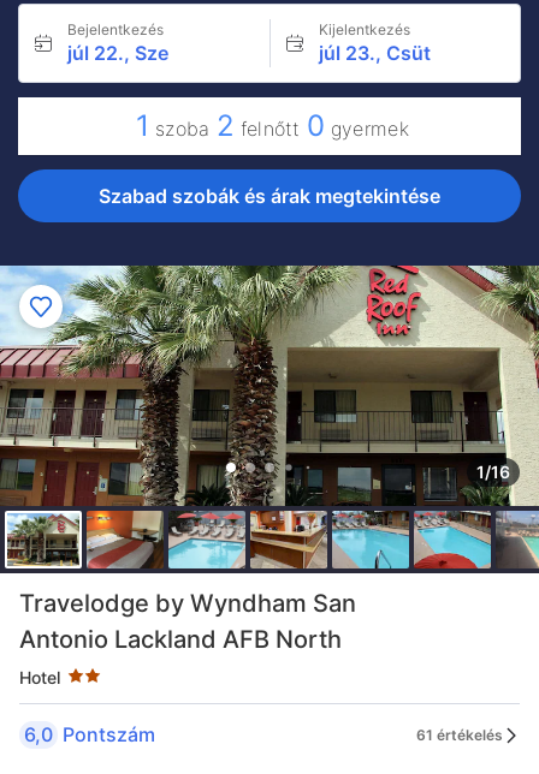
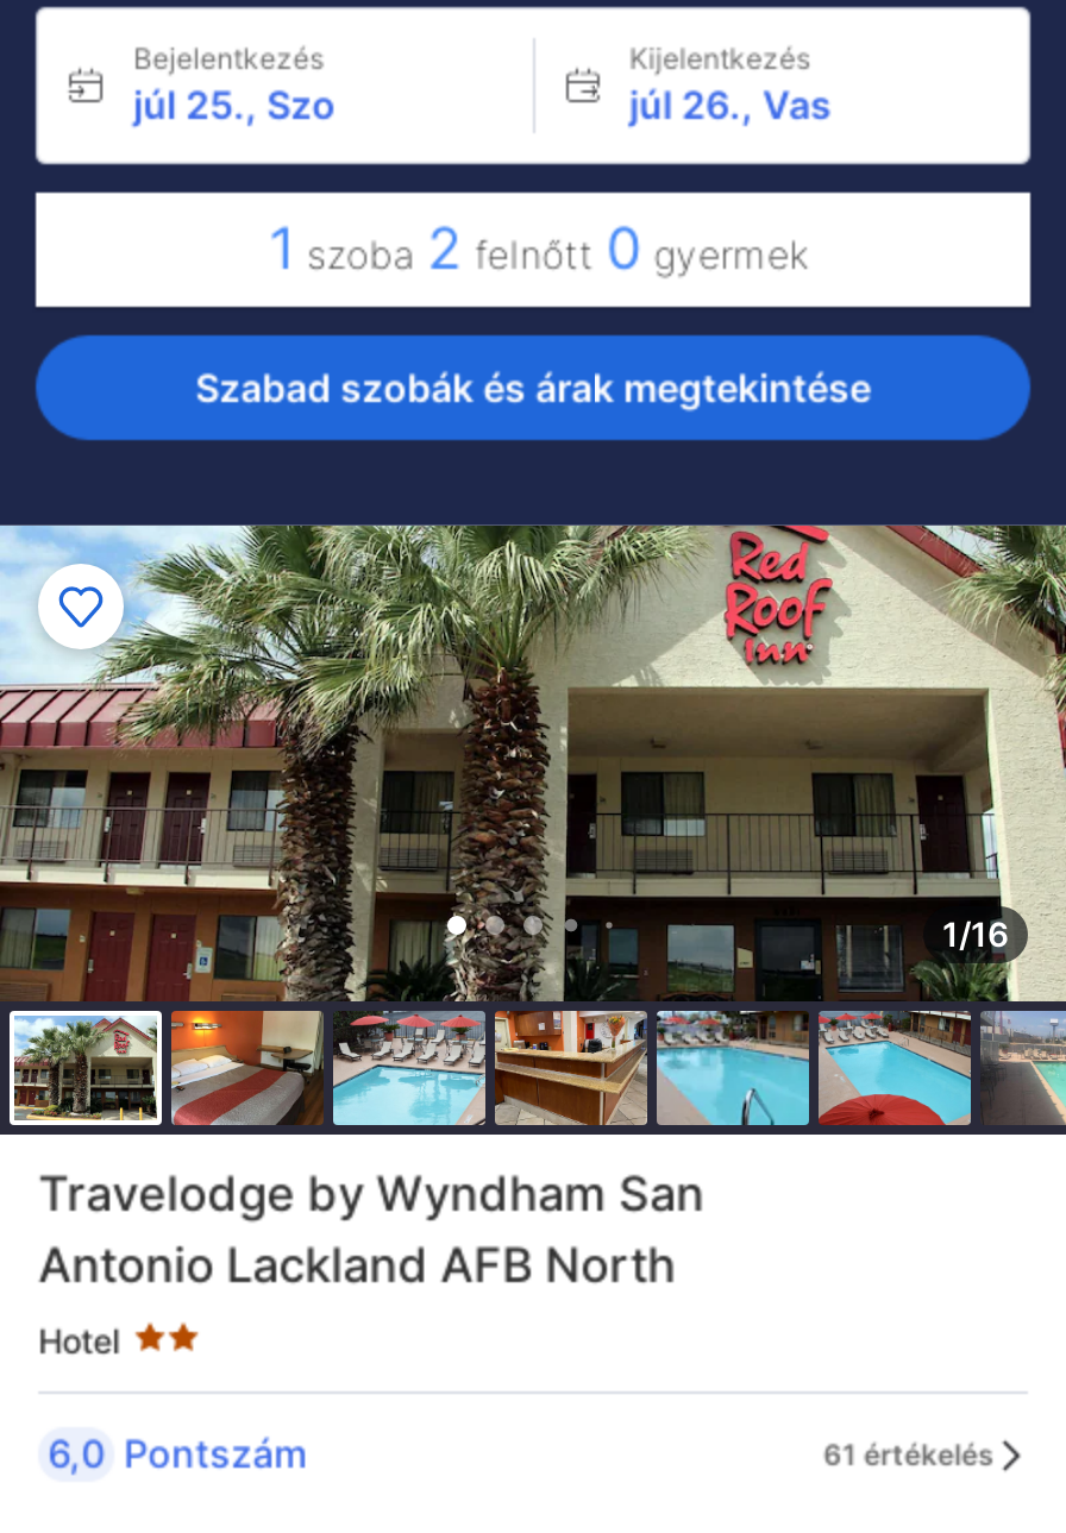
- júl 22., Sze
+ júl 25., Szo

- júl 23., Csüt
+ júl 26., Vas
